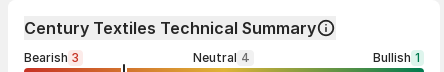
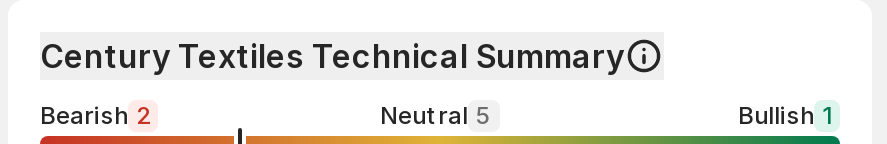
- Bearish 3
+ Bearish 2

- Neutral 4
+ Neutral 5
